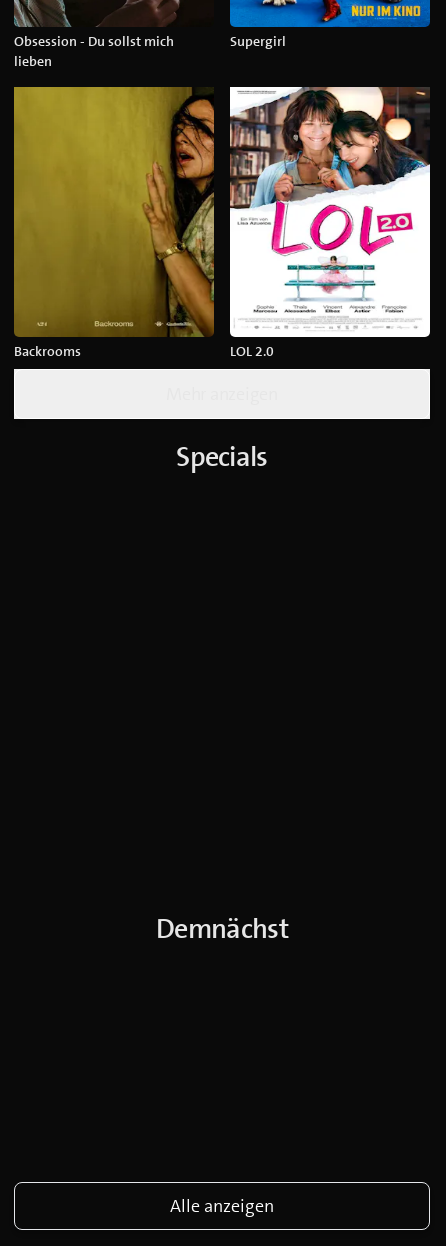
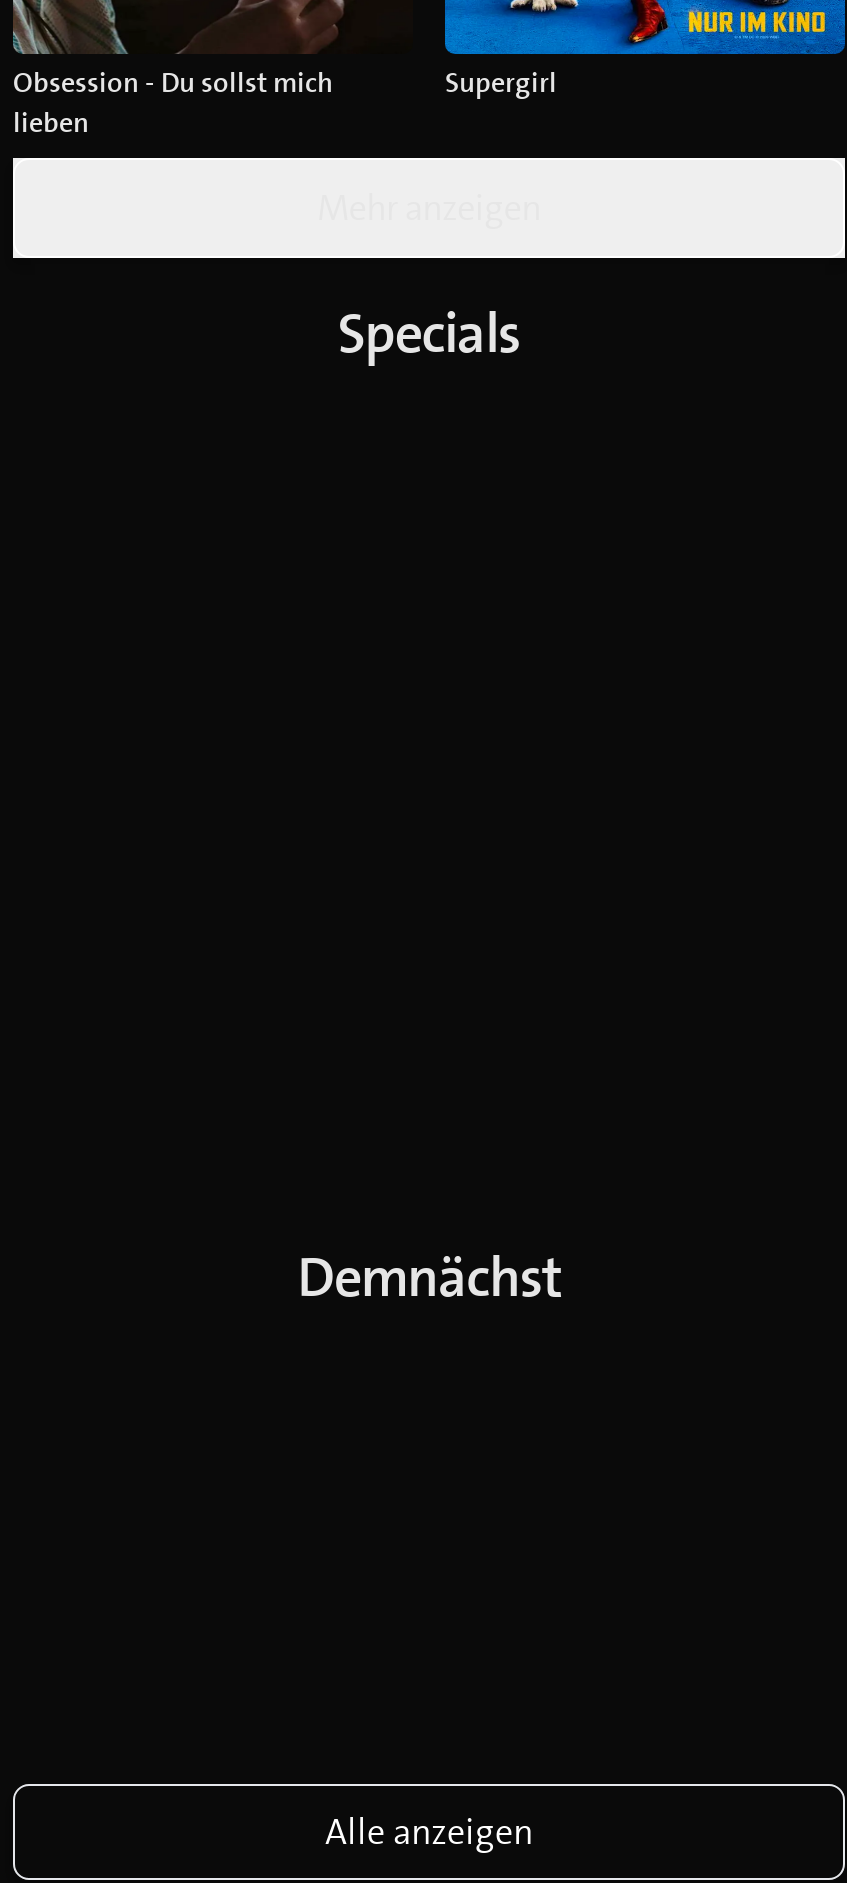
- [image]
- Backrooms
- LOL 2.0

- [image]
